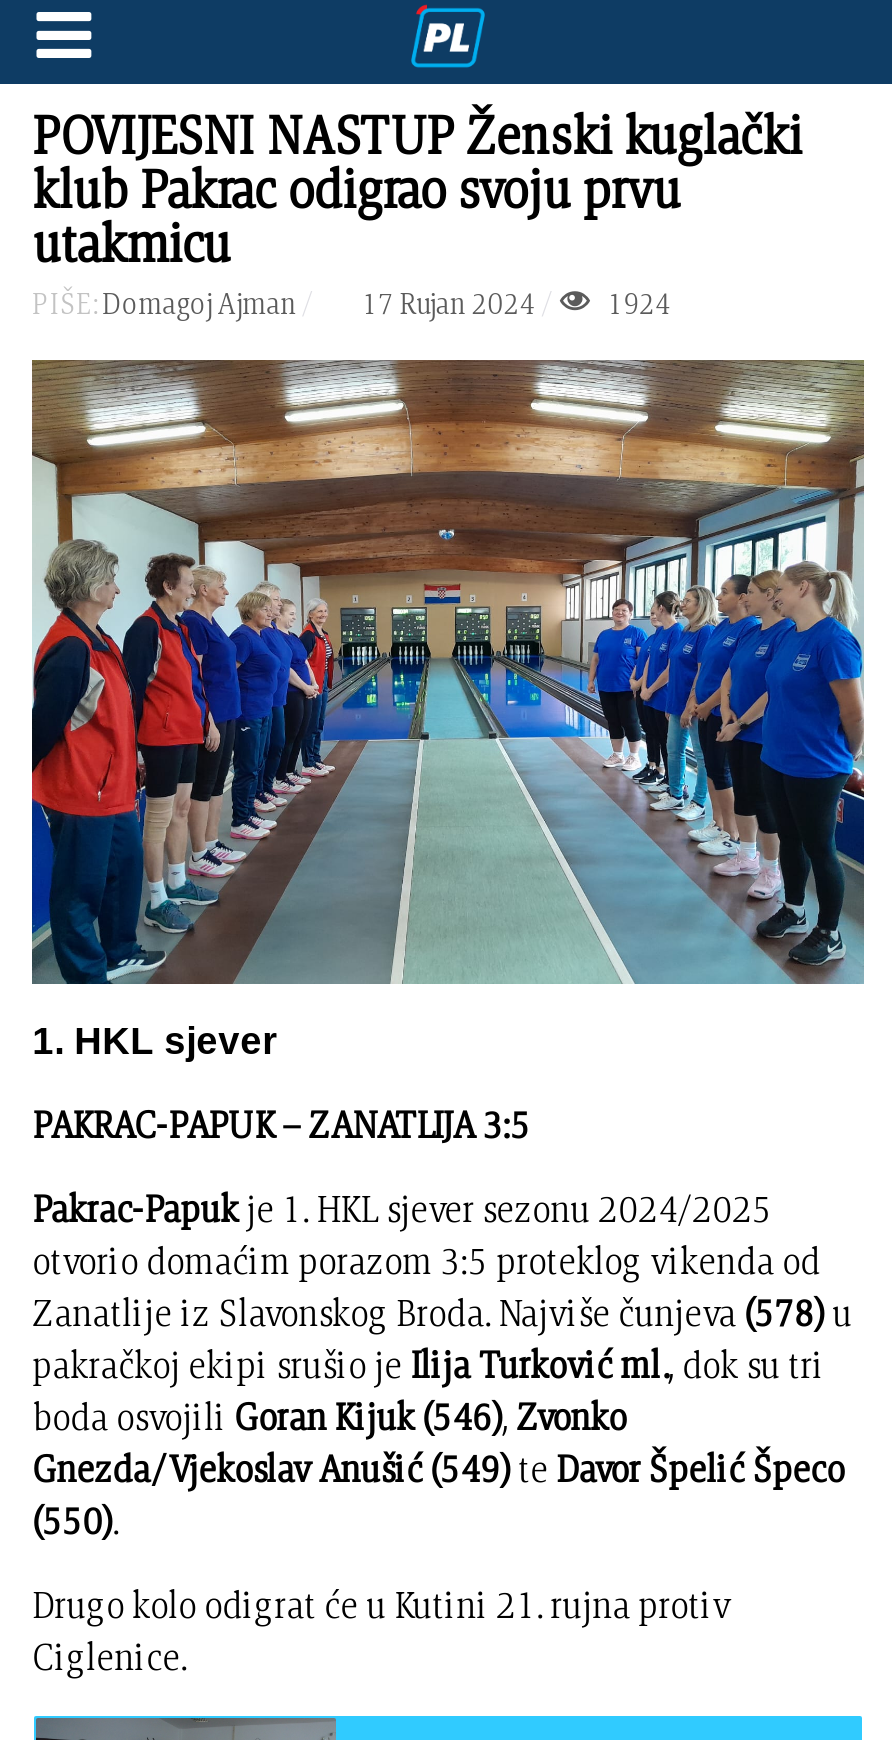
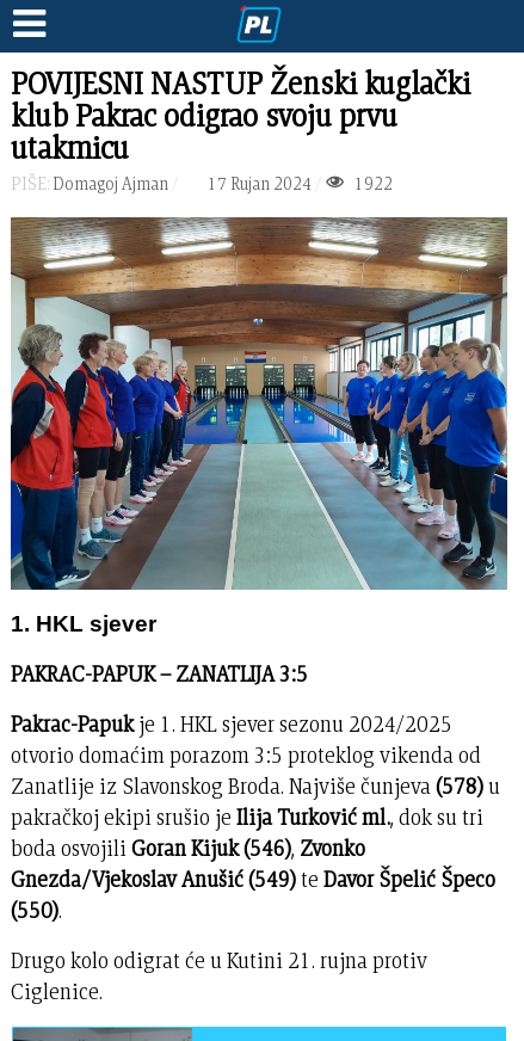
- 1924
+ 1922
